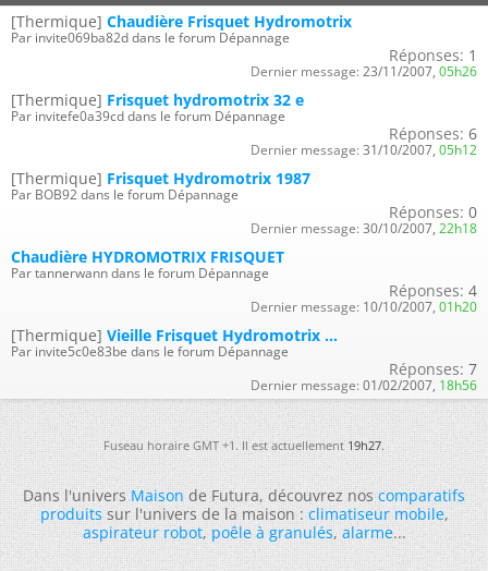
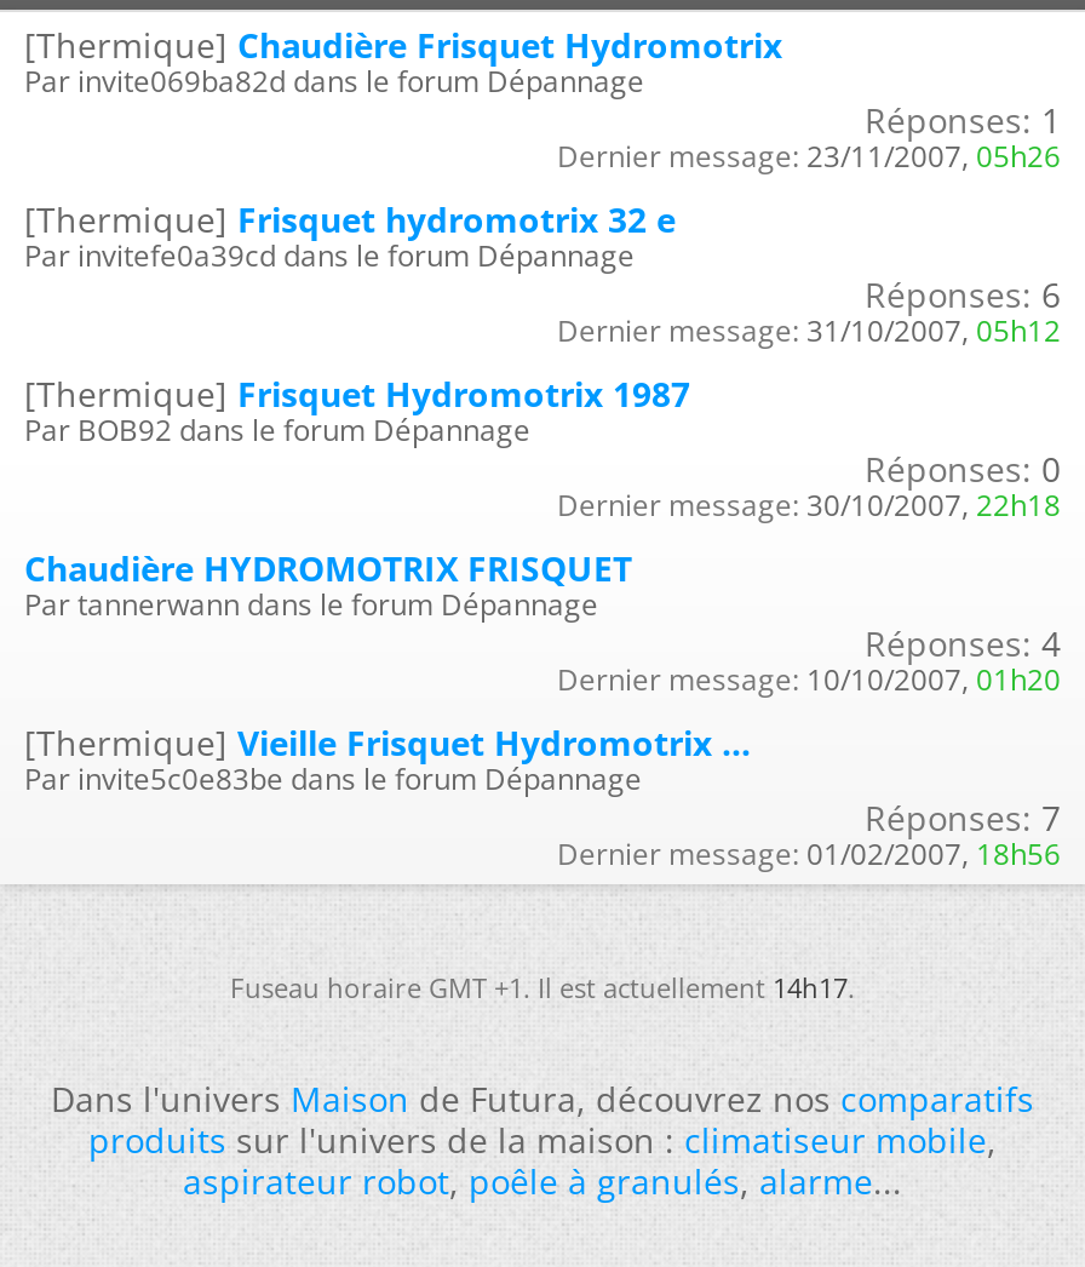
- Fuseau horaire GMT +1. Il est actuellement 19h27.
+ Fuseau horaire GMT +1. Il est actuellement 14h17.
